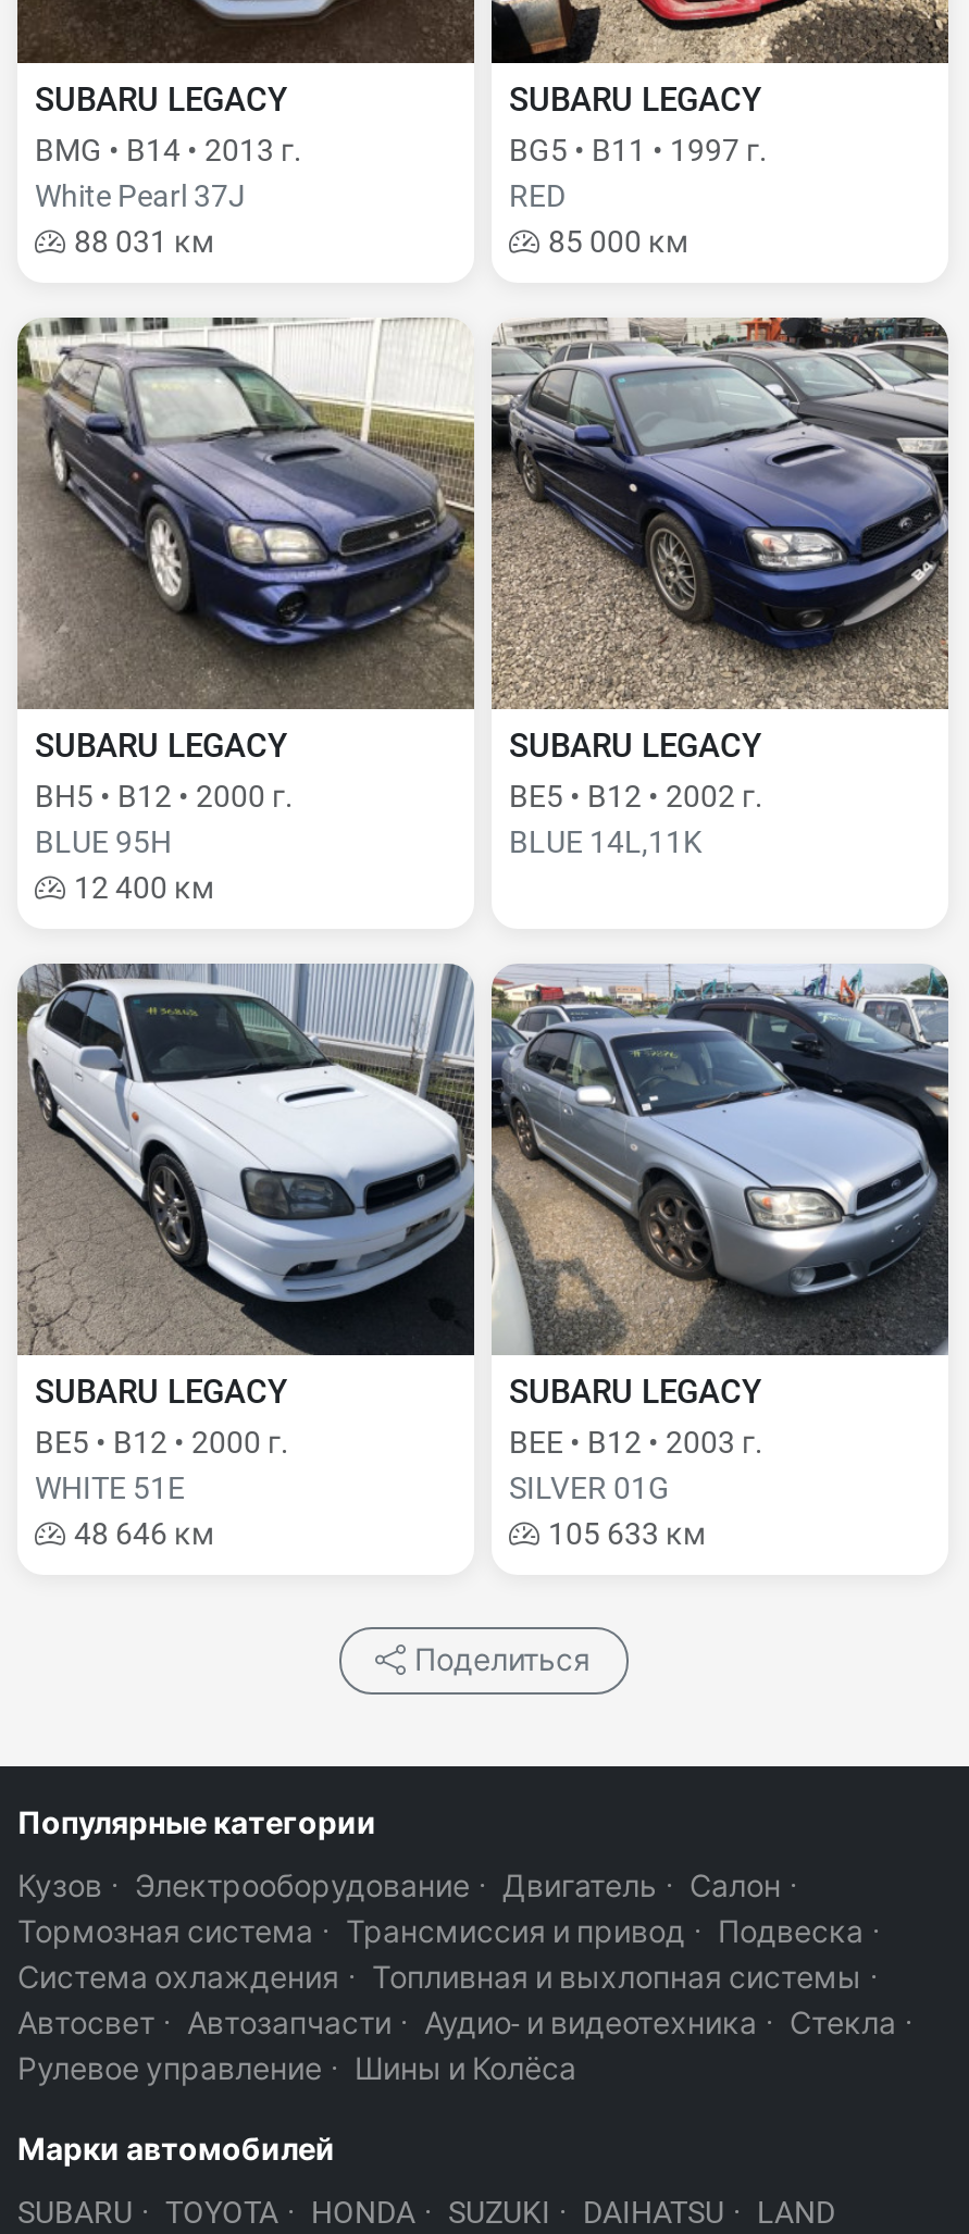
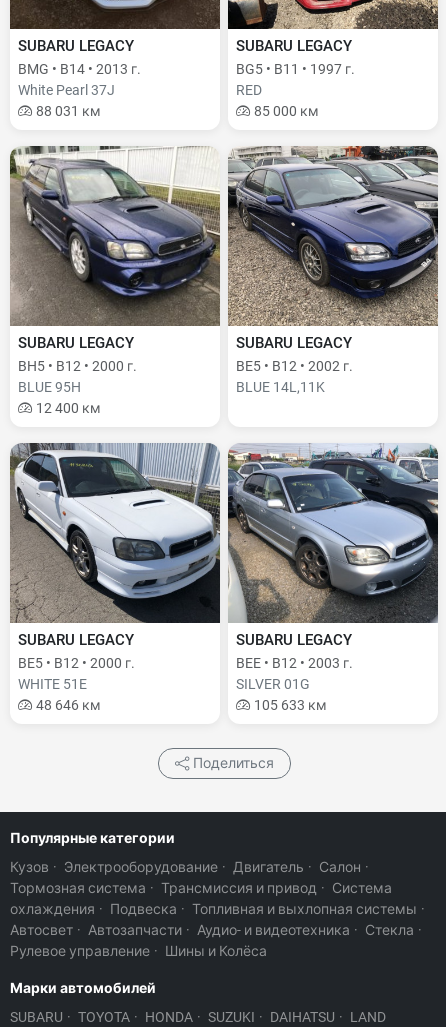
- Тормозная система · Трансмиссия и привод · Подвеска ·
- Система охлаждения · Топливная и выхлопная системы ·
+ Тормозная система · Трансмиссия и привод · Система
+ охлаждения · Подвеска · Топливная и выхлопная системы ·
